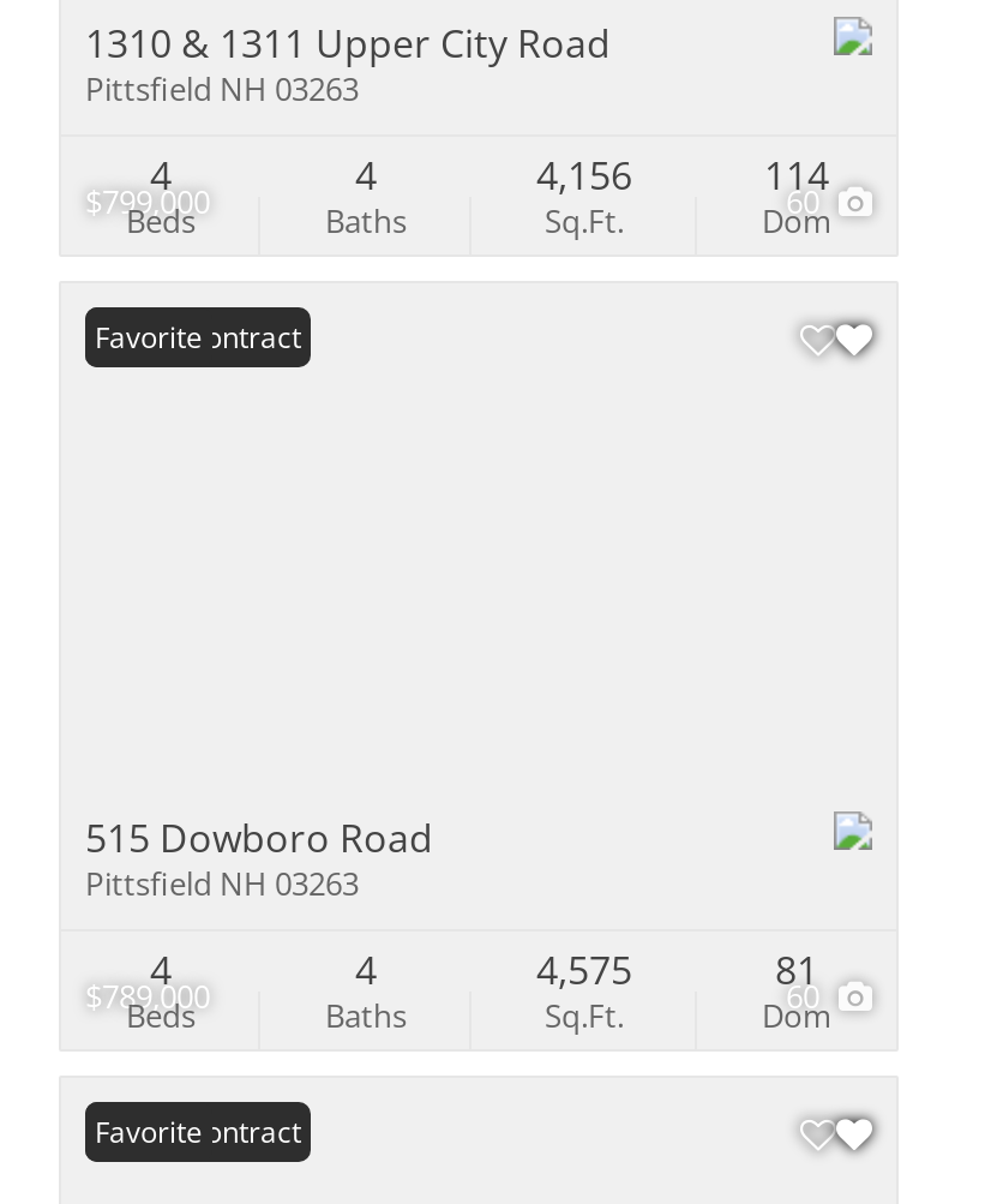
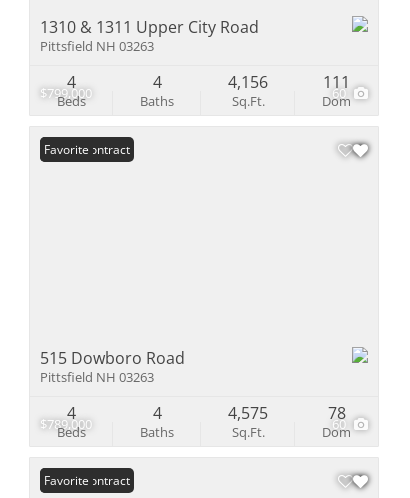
- 114
+ 111

- 81
+ 78
